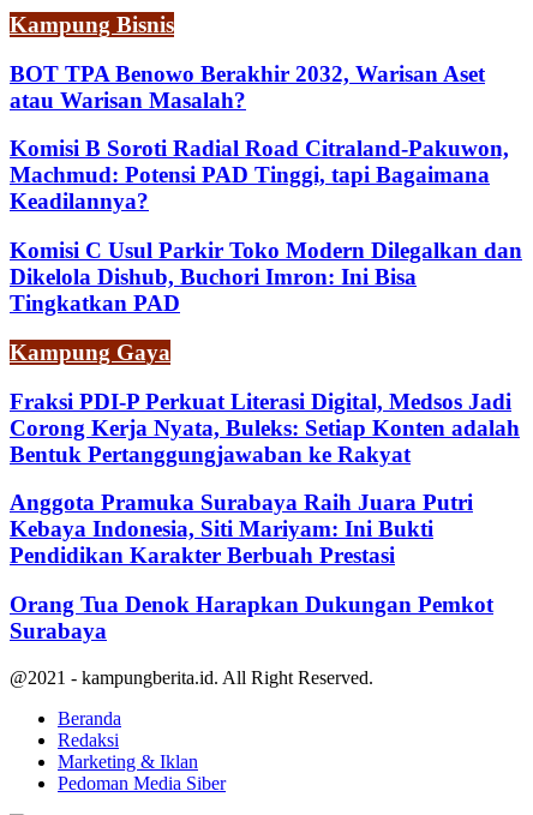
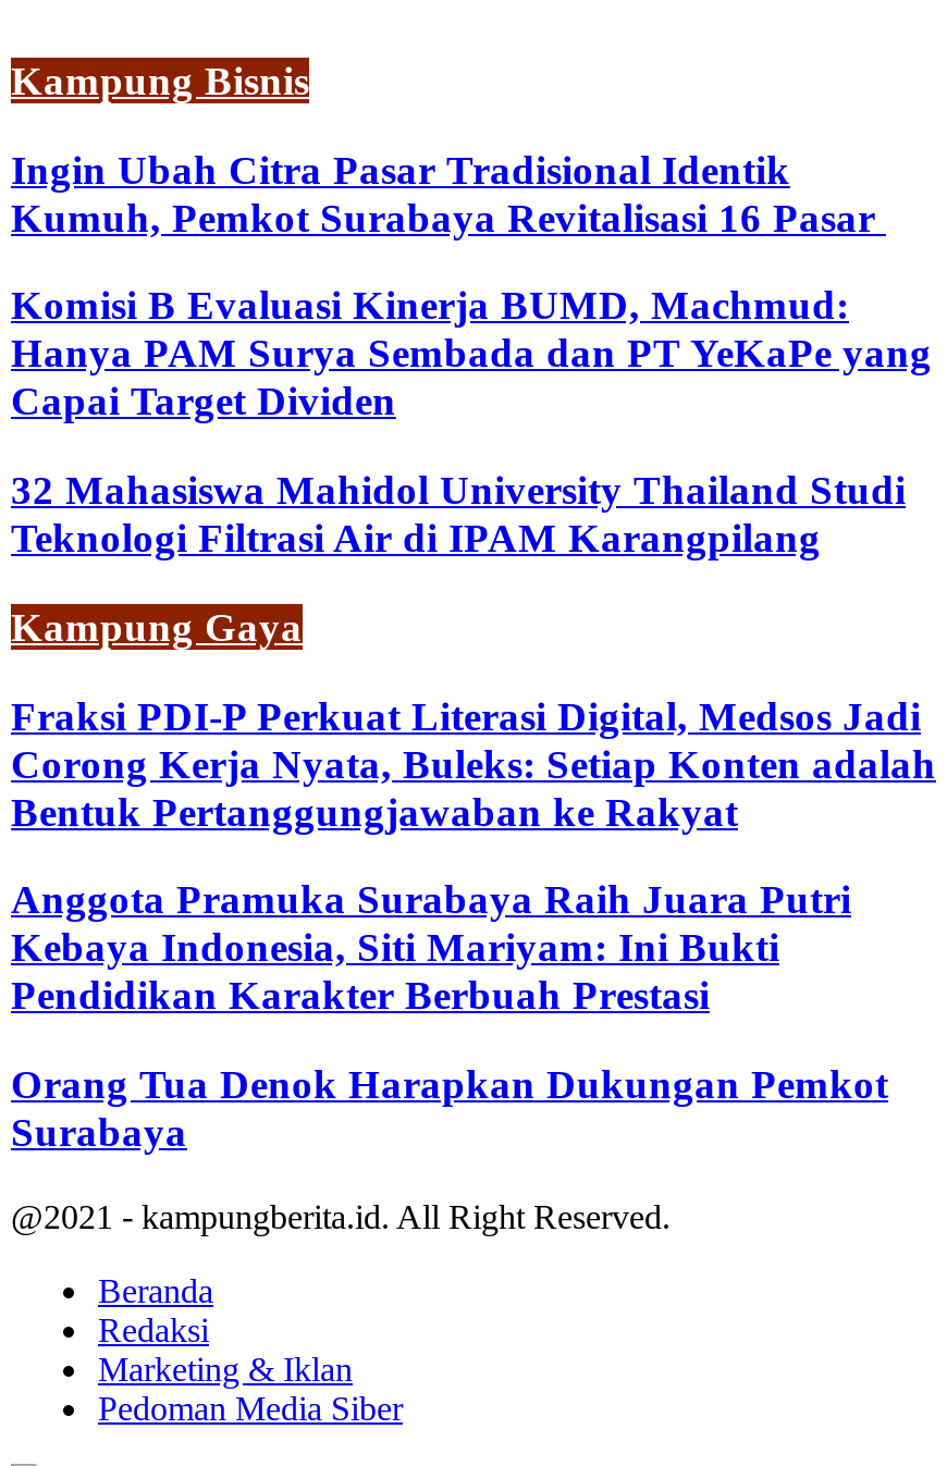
- BOT TPA Benowo Berakhir 2032, Warisan Aset
- atau Warisan Masalah?
+ Ingin Ubah Citra Pasar Tradisional Identik
+ Kumuh, Pemkot Surabaya Revitalisasi 16 Pasar

- Komisi B Soroti Radial Road Citraland-Pakuwon,
- Machmud: Potensi PAD Tinggi, tapi Bagaimana
- Keadilannya?
+ Komisi B Evaluasi Kinerja BUMD, Machmud:
+ Hanya PAM Surya Sembada dan PT YeKaPe yang
+ Capai Target Dividen

- Komisi C Usul Parkir Toko Modern Dilegalkan dan
- Dikelola Dishub, Buchori Imron: Ini Bisa
- Tingkatkan PAD
+ 32 Mahasiswa Mahidol University Thailand Studi
+ Teknologi Filtrasi Air di IPAM Karangpilang
